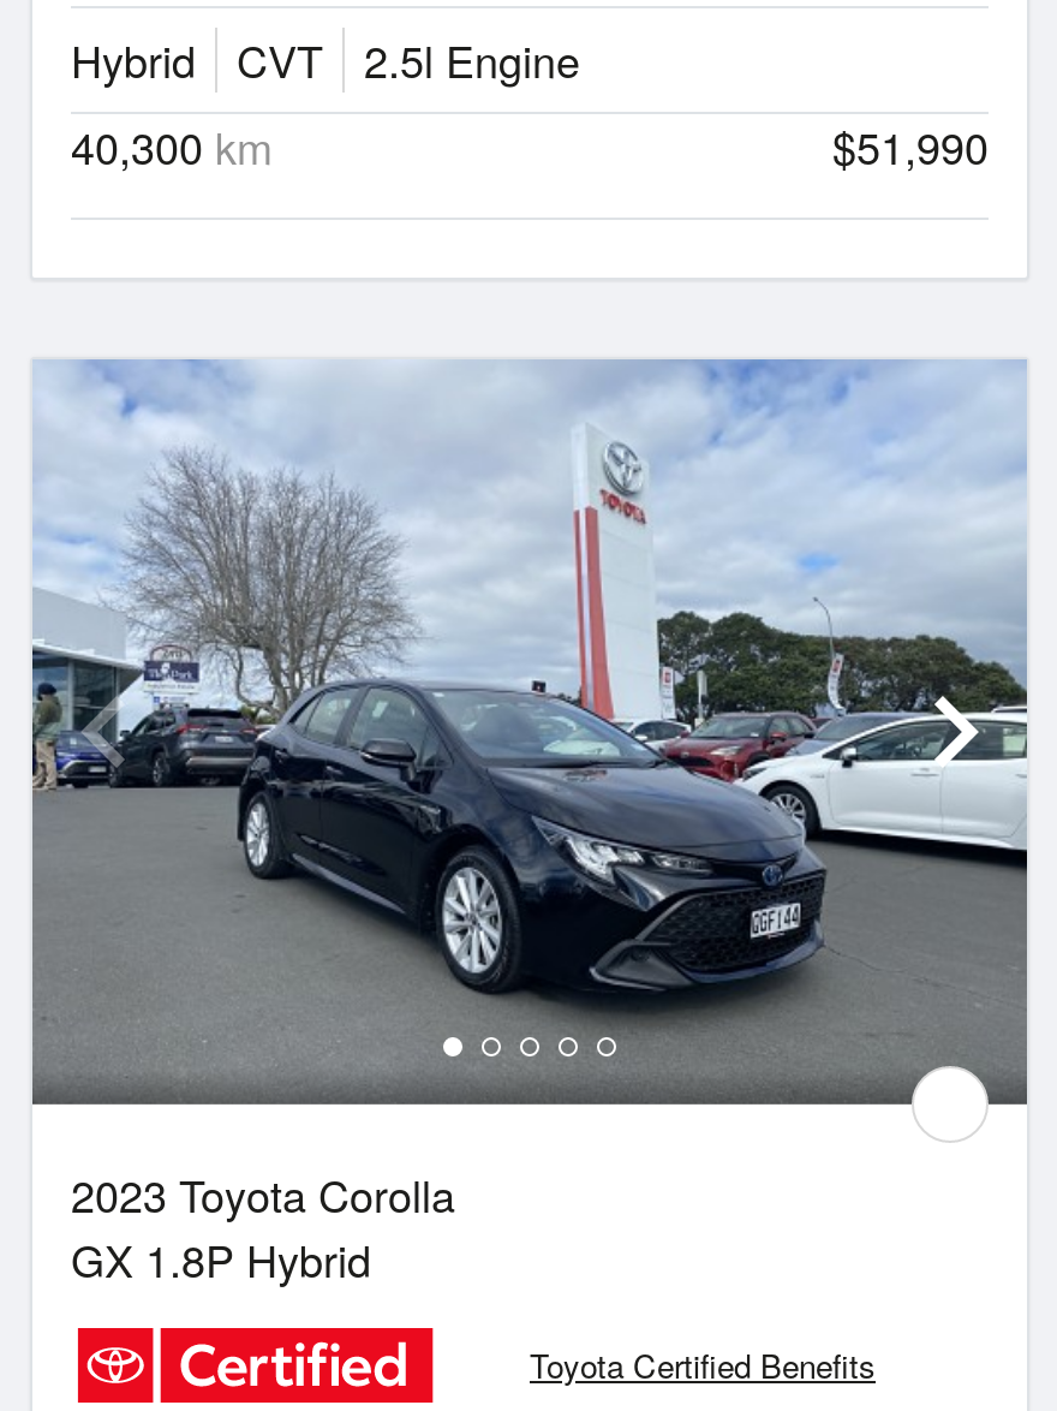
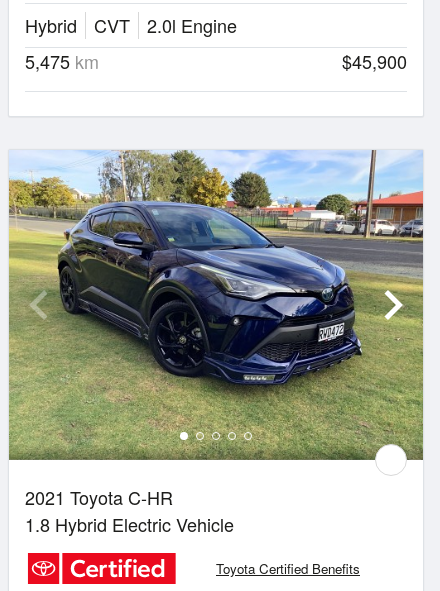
- 2.5l Engine
- 40,300 km
- $51,990
+ 2.0l Engine
+ 5,475 km
+ $45,900

- [image]
- 2023 Toyota Corolla
- GX 1.8P Hybrid
+ [image]
+ 2021 Toyota C-HR
+ 1.8 Hybrid Electric Vehicle
